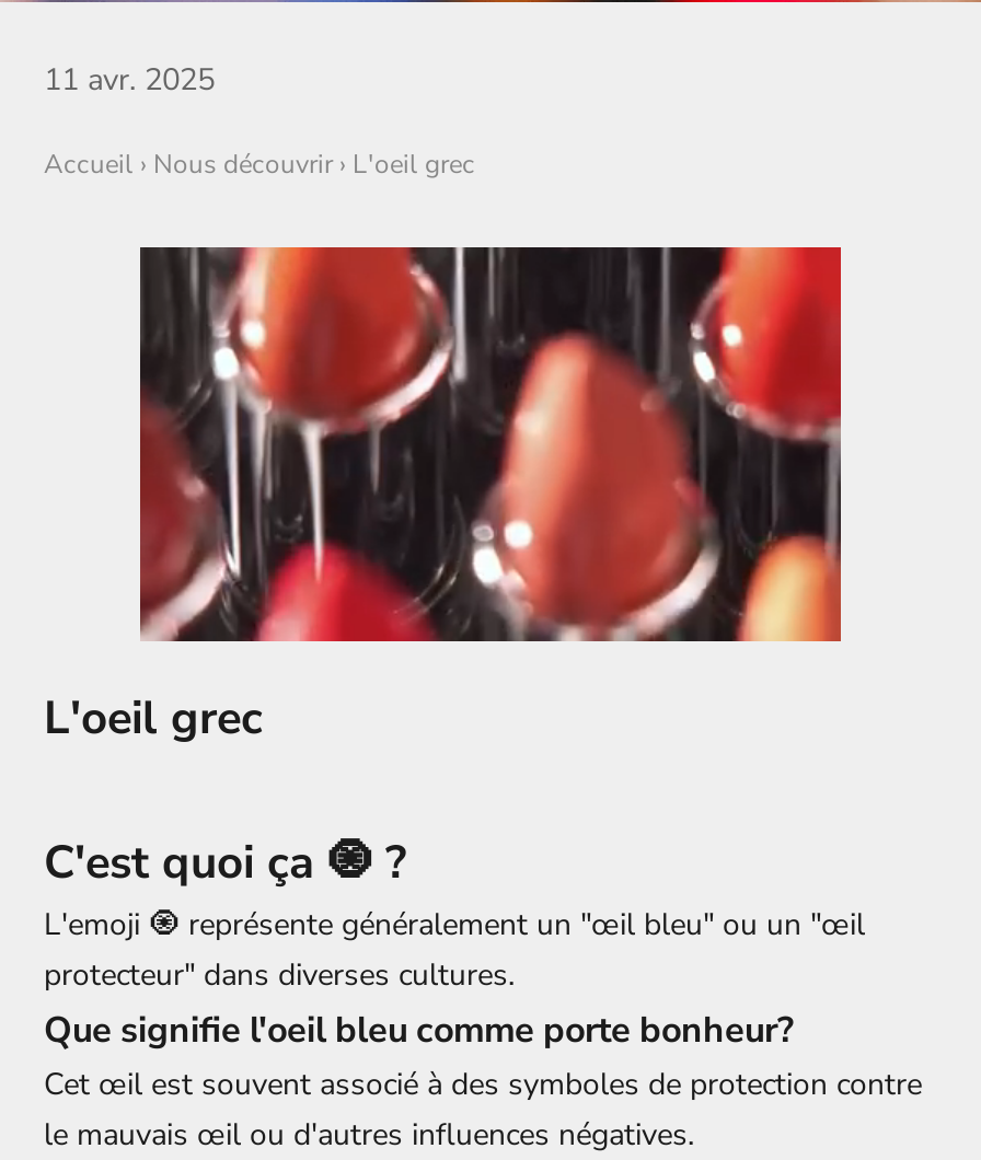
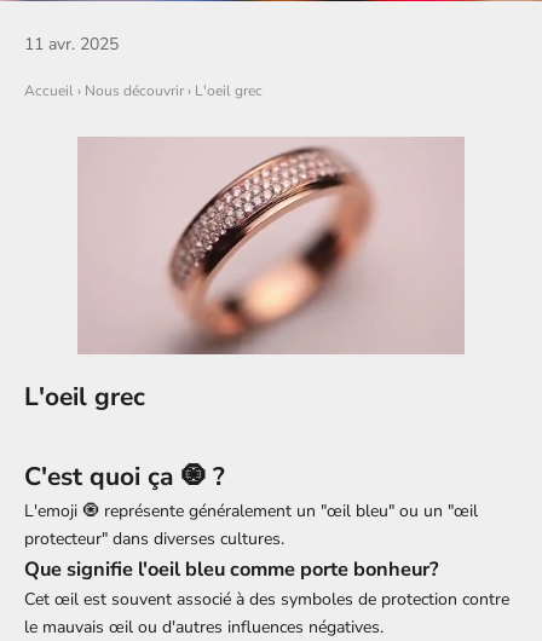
- [image]
+ [image]
